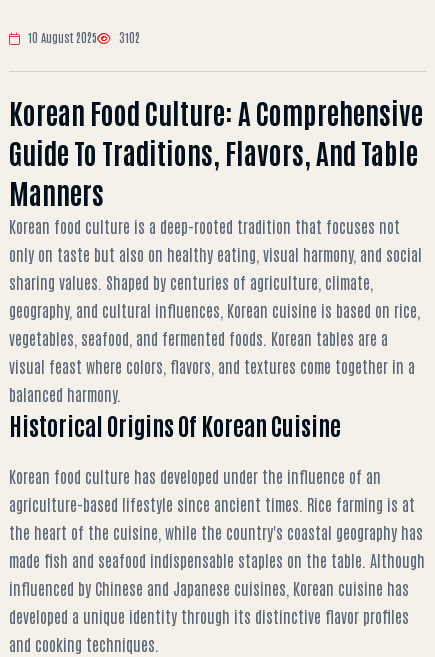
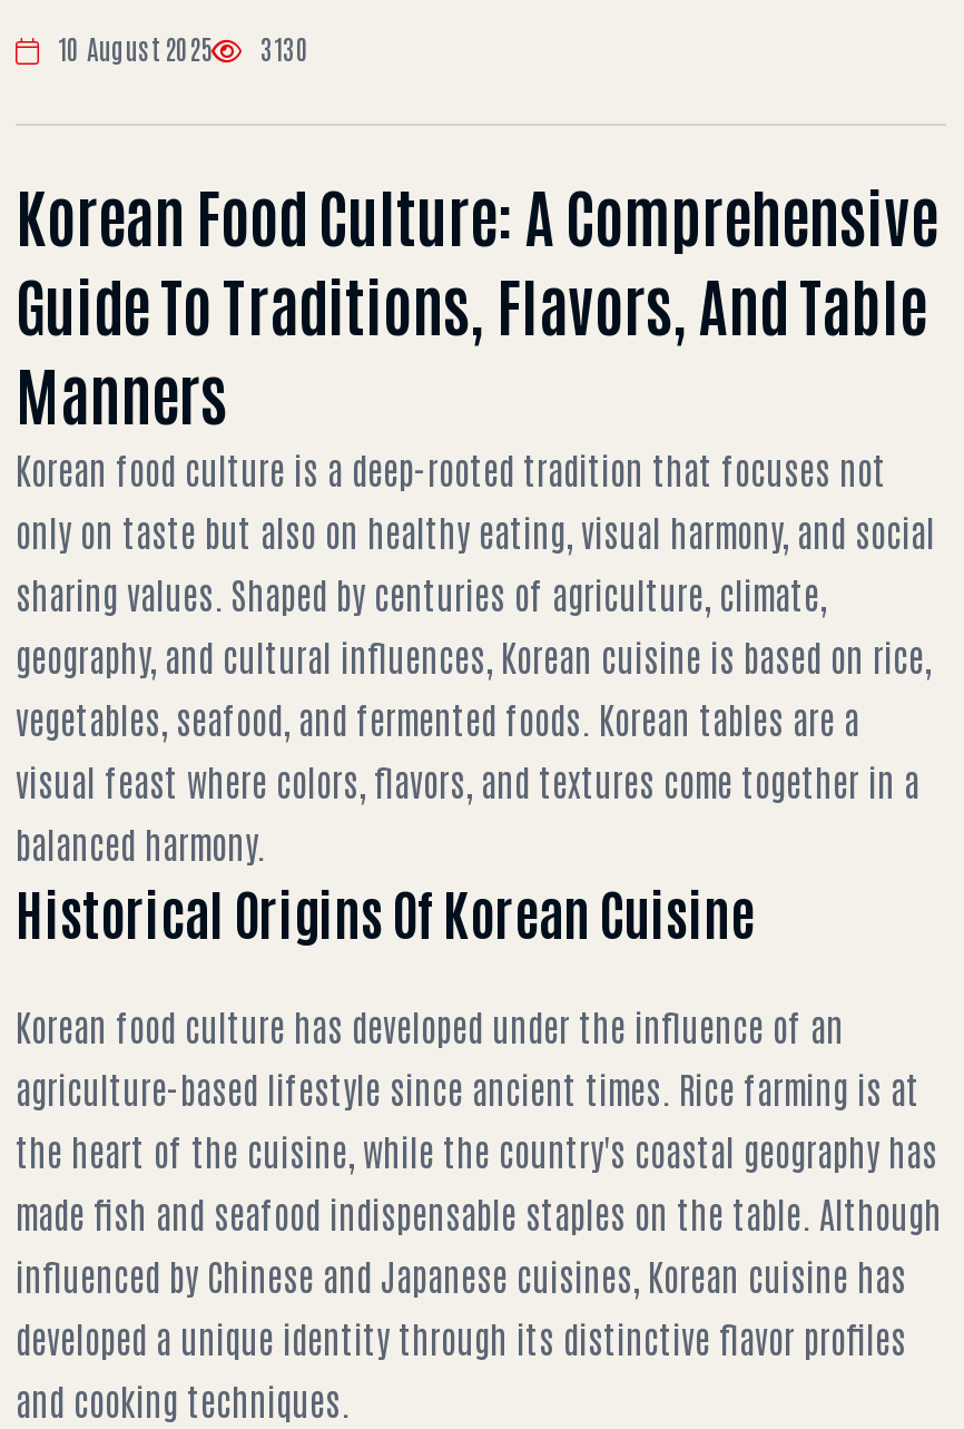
- 10 August 2025 3102
+ 10 August 2025 3130
